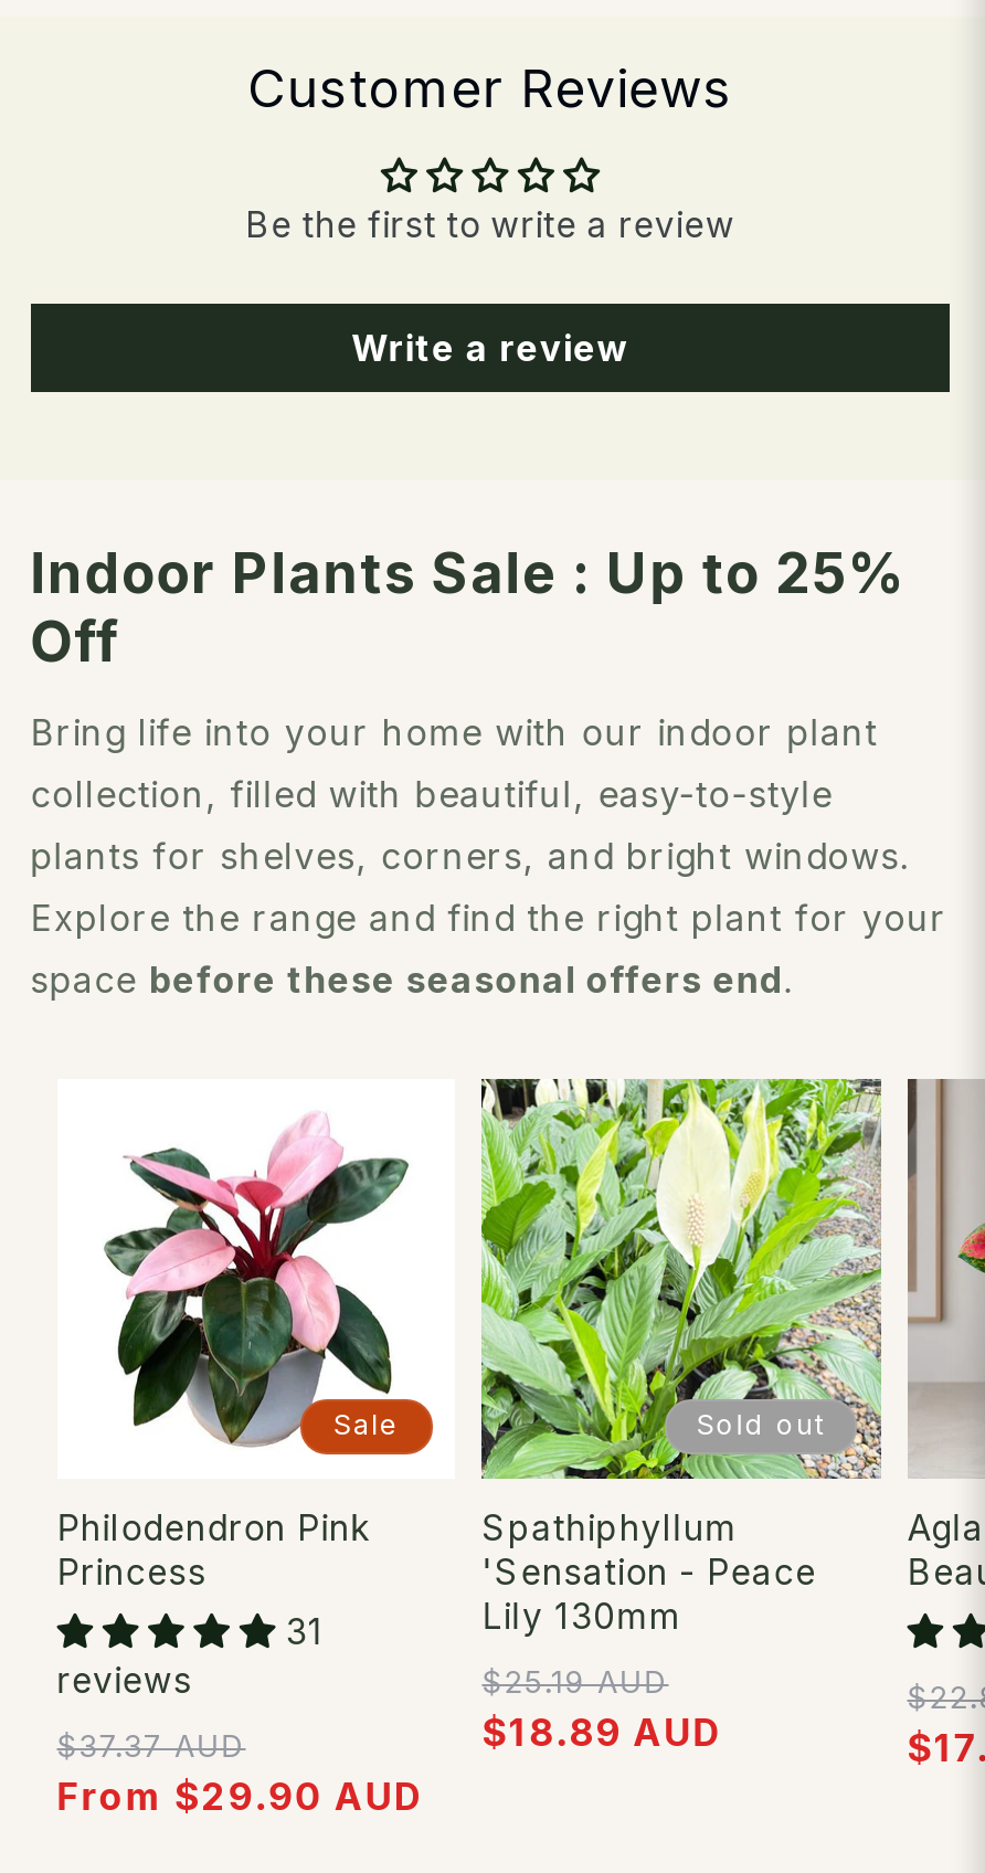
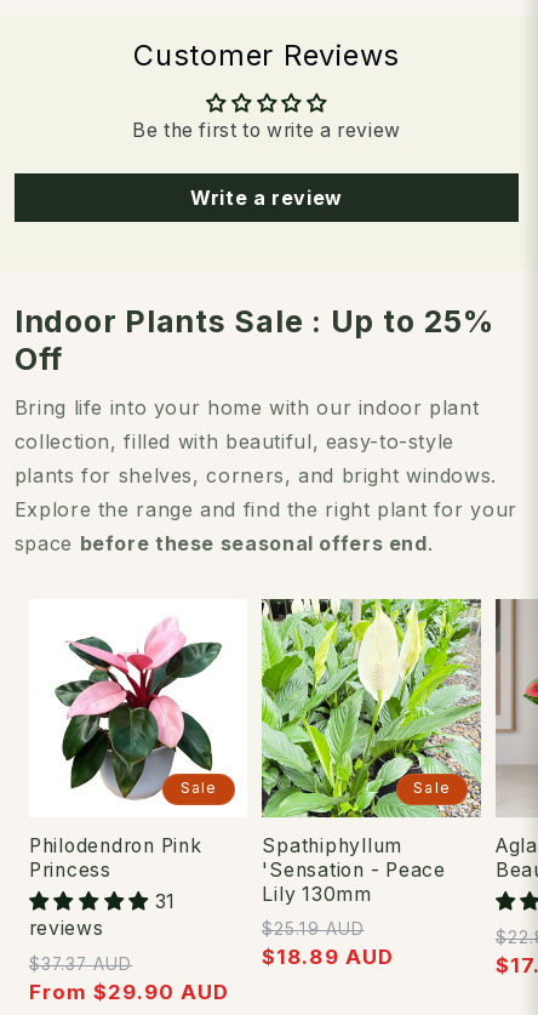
- Sold out
+ Sale
